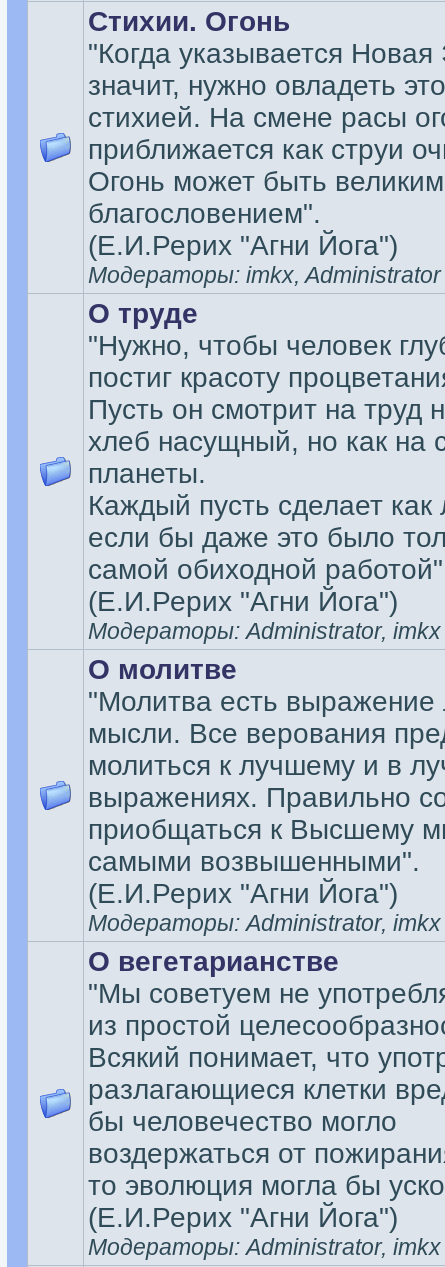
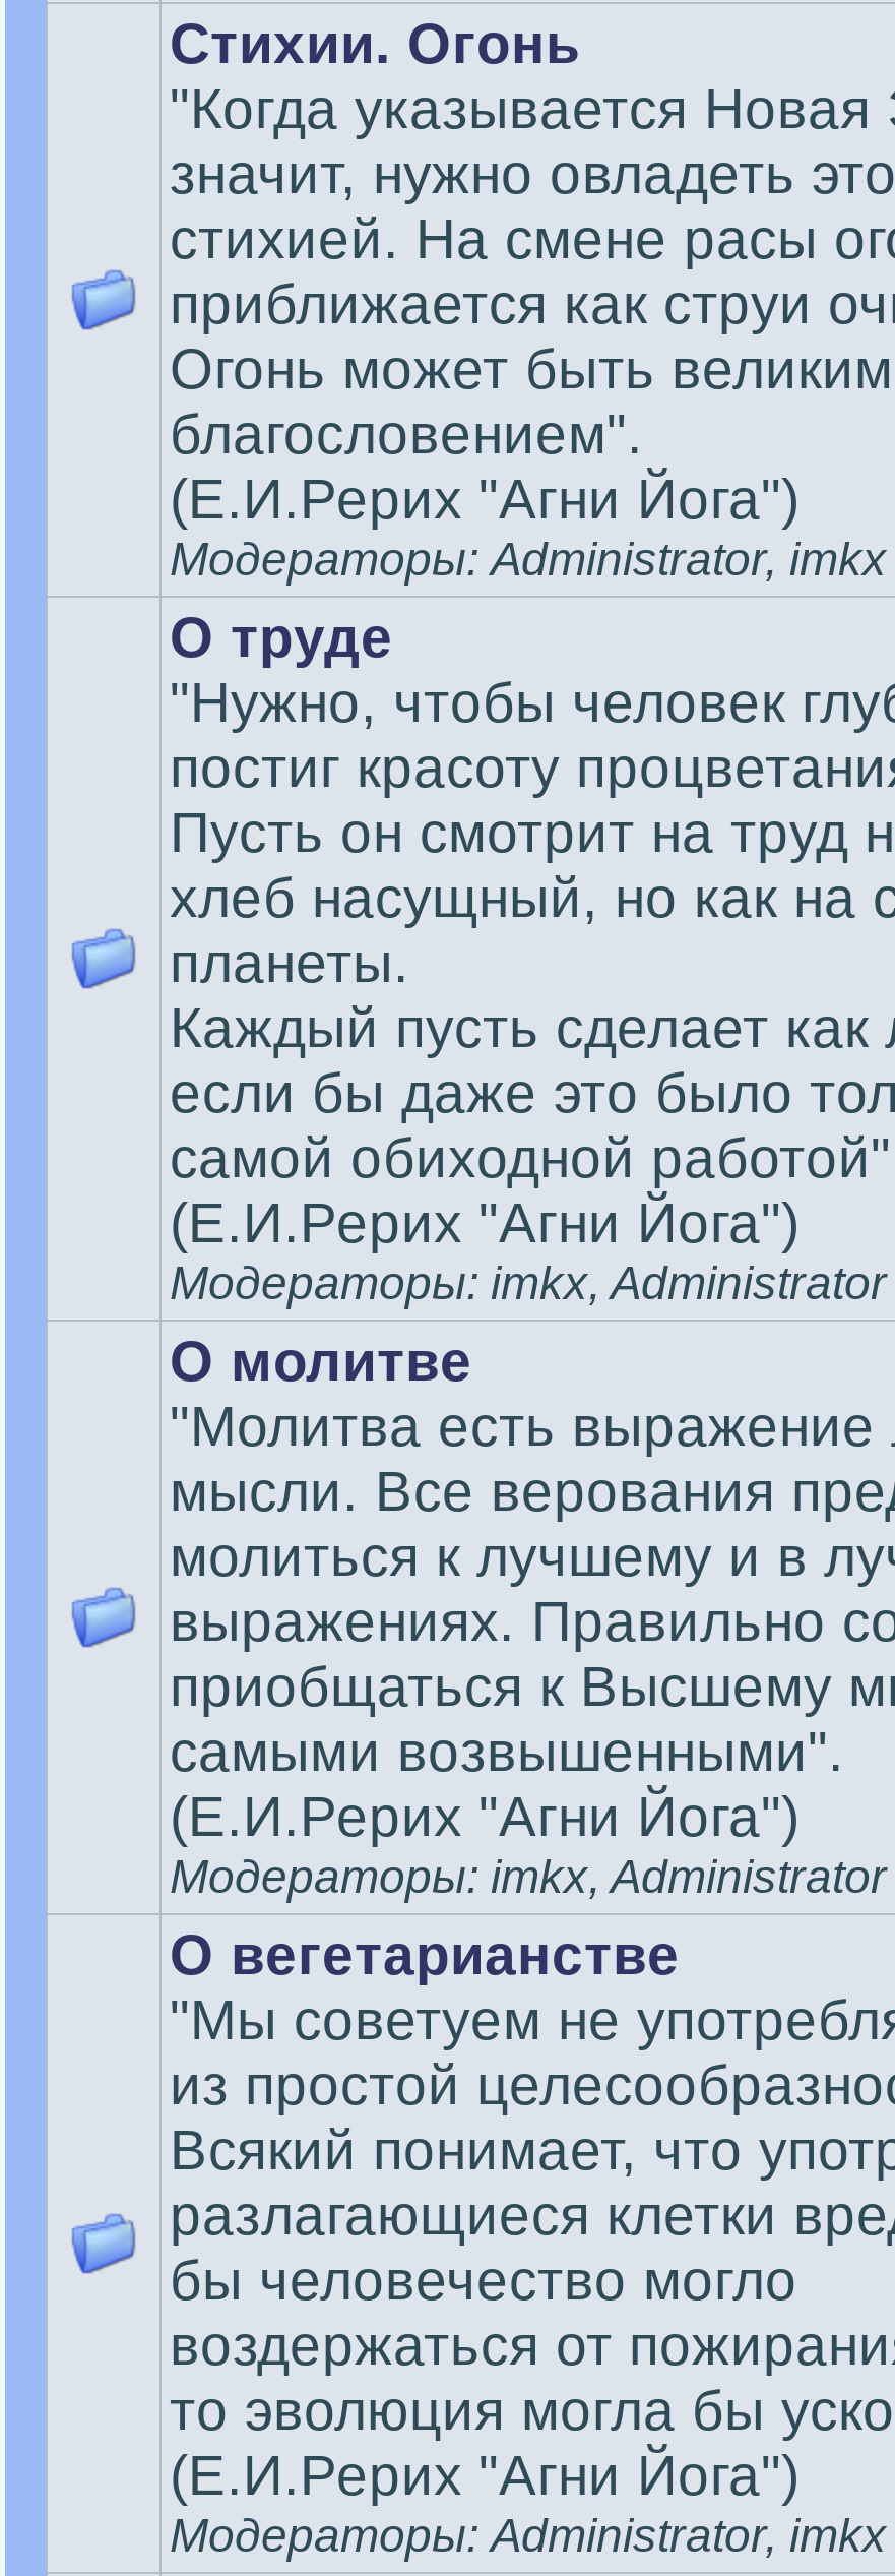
- Модераторы: imkx, Administrator
+ Модераторы: Administrator, imkx

- Модераторы: Administrator, imkx
+ Модераторы: imkx, Administrator

- Модераторы: Administrator, imkx
+ Модераторы: imkx, Administrator
